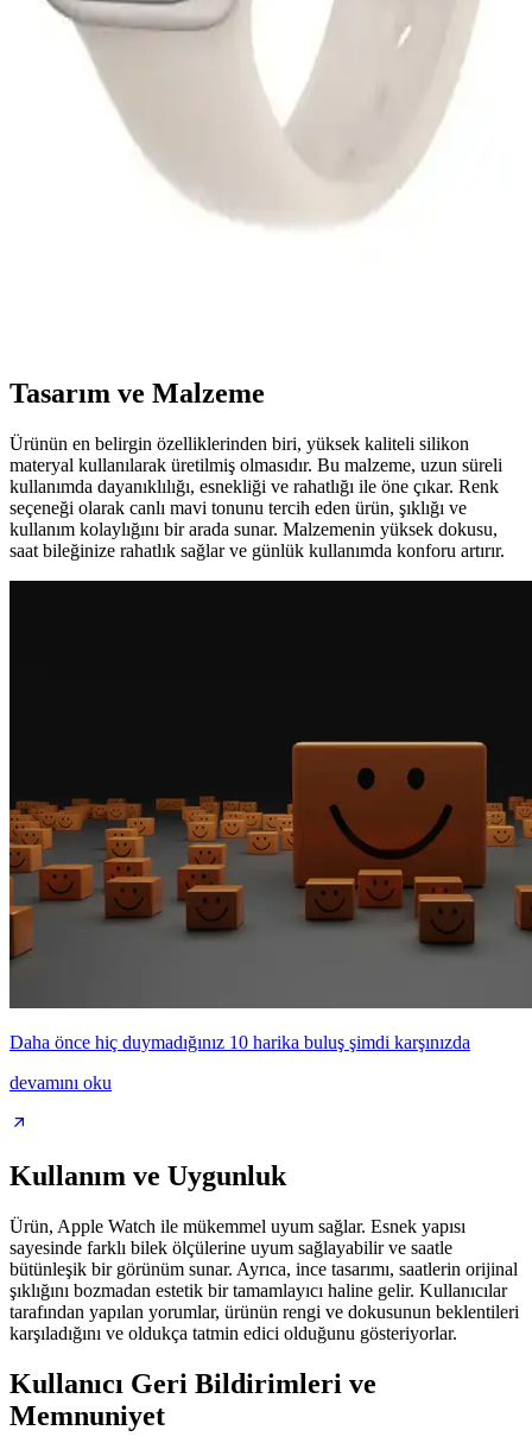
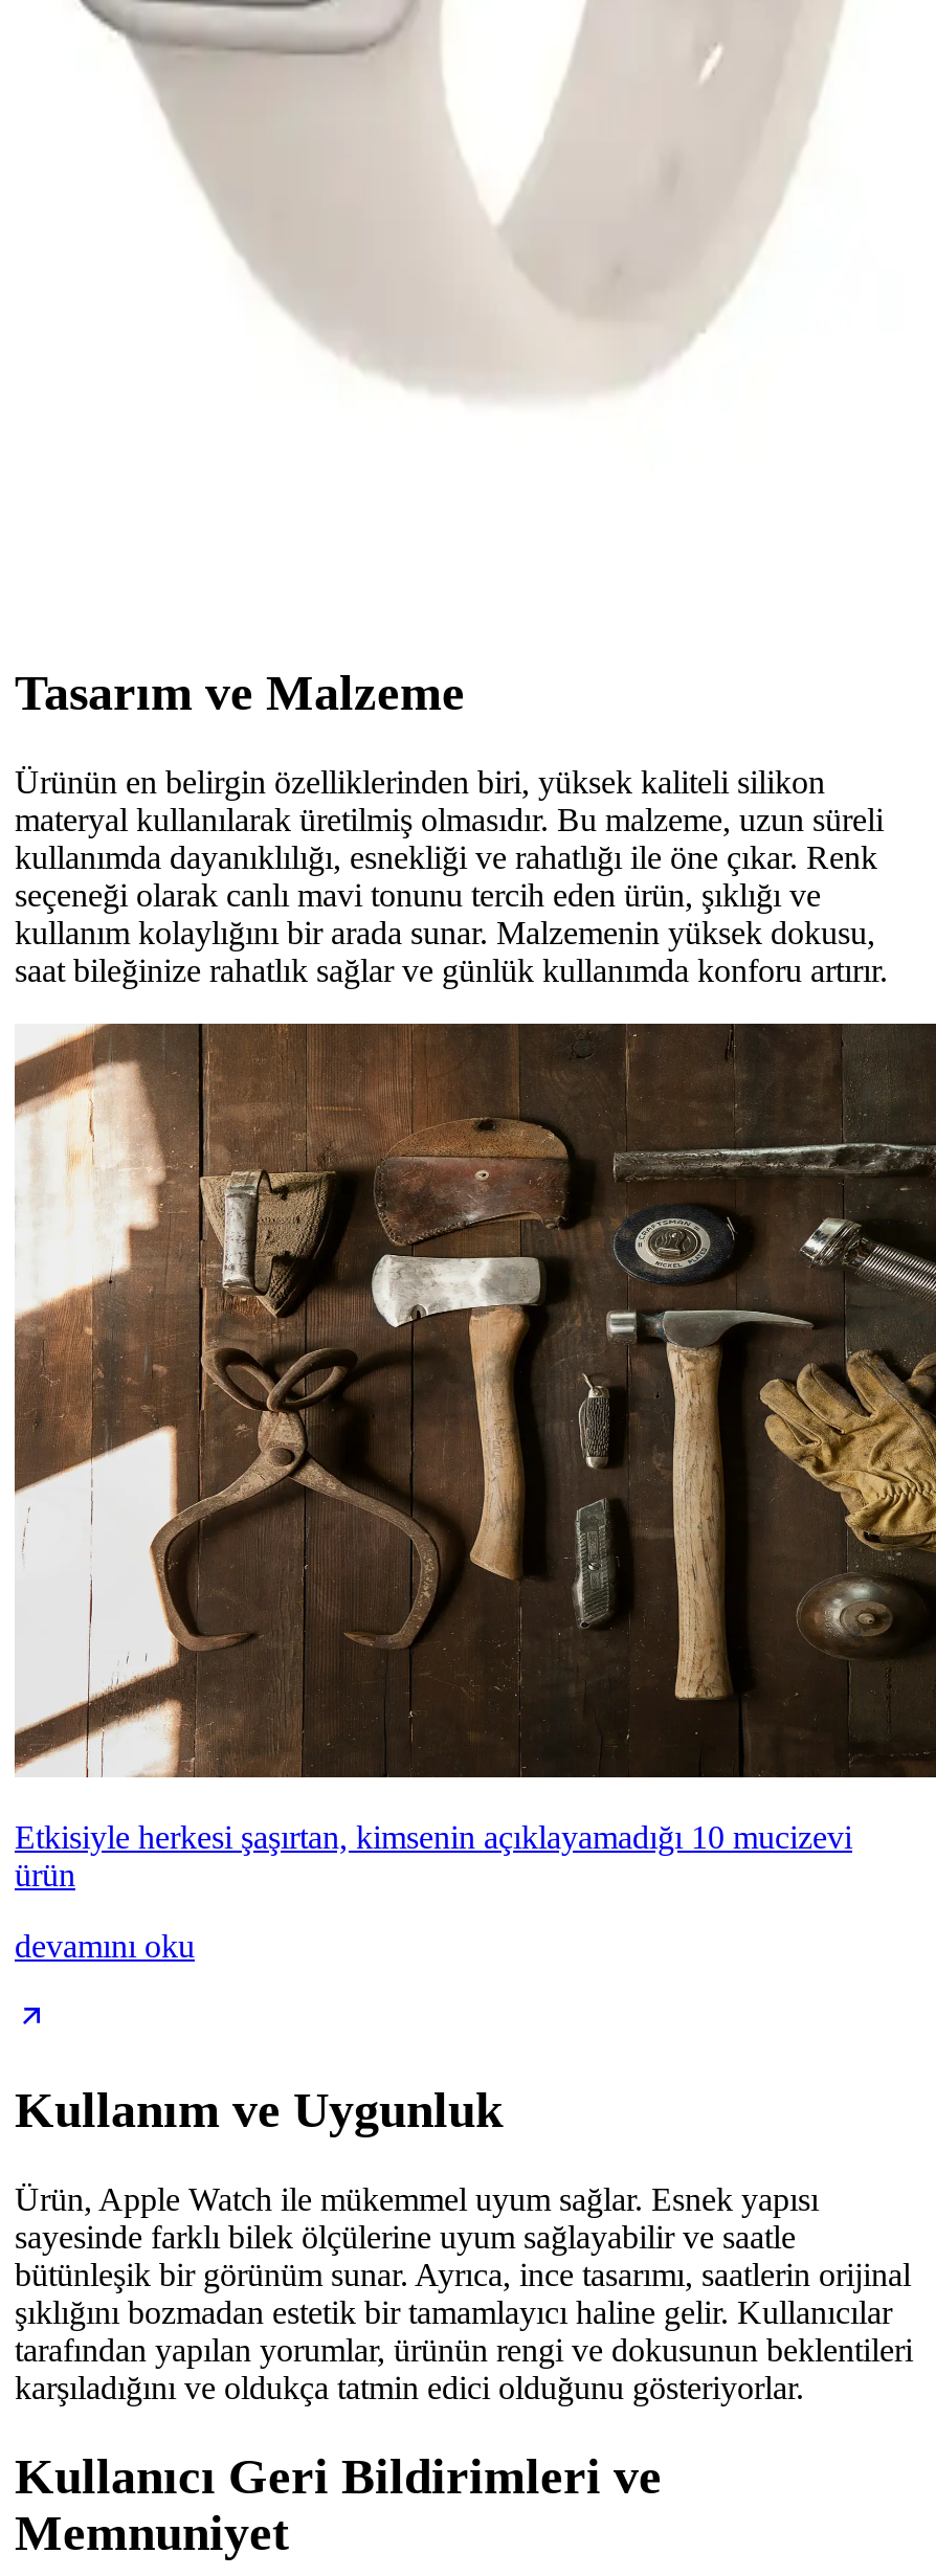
- [image]
- Daha önce hiç duymadığınız 10 harika buluş şimdi karşınızda
+ [image]
+ Etkisiyle herkesi şaşırtan, kimsenin açıklayamadığı 10 mucizevi
+ ürün
